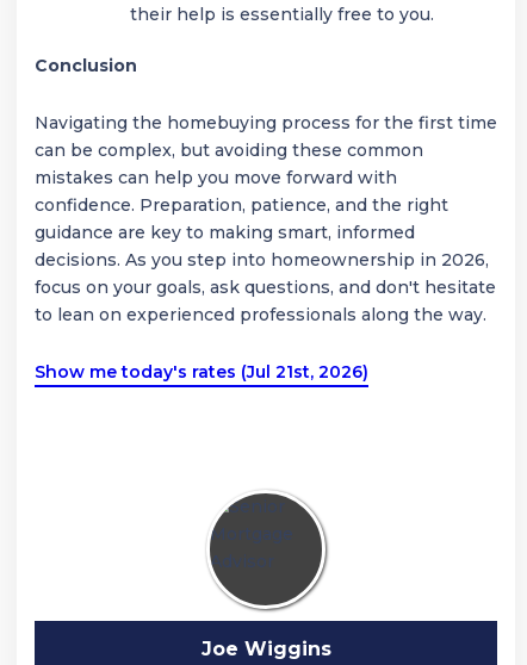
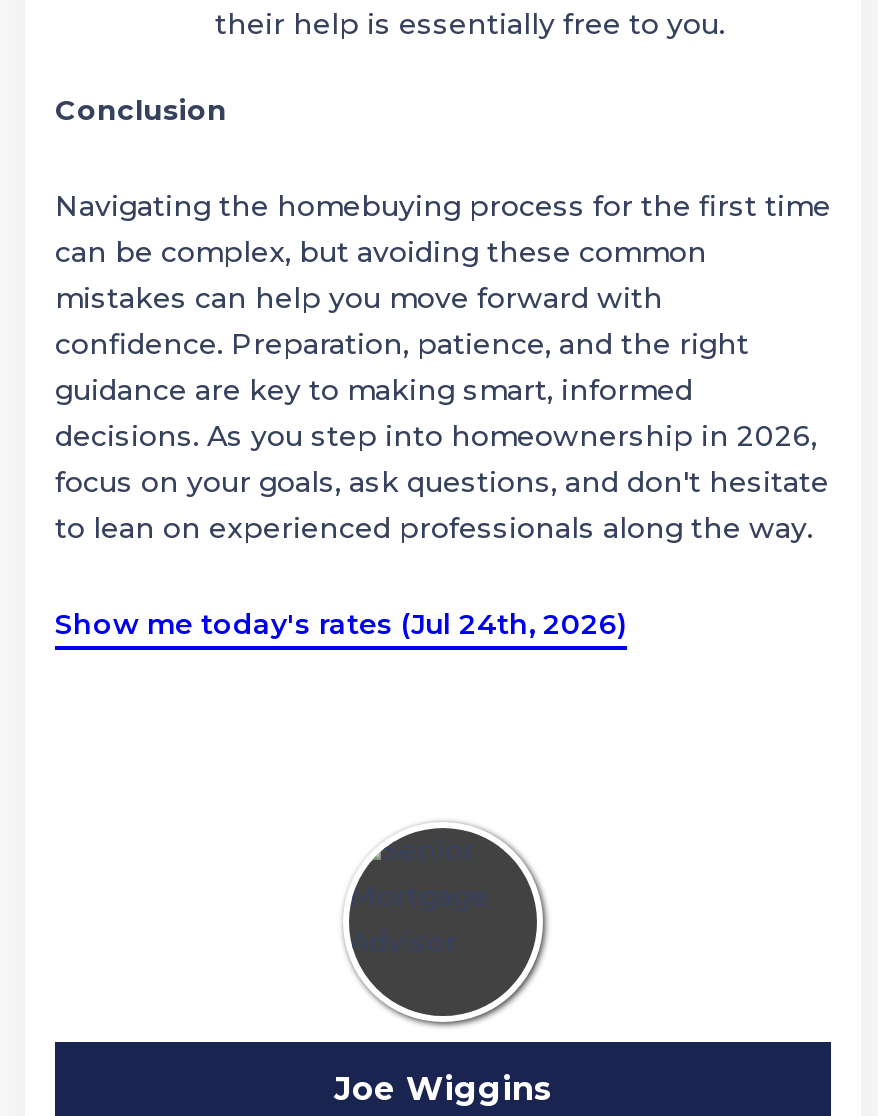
- Show me today's rates (Jul 21st, 2026)
+ Show me today's rates (Jul 24th, 2026)
